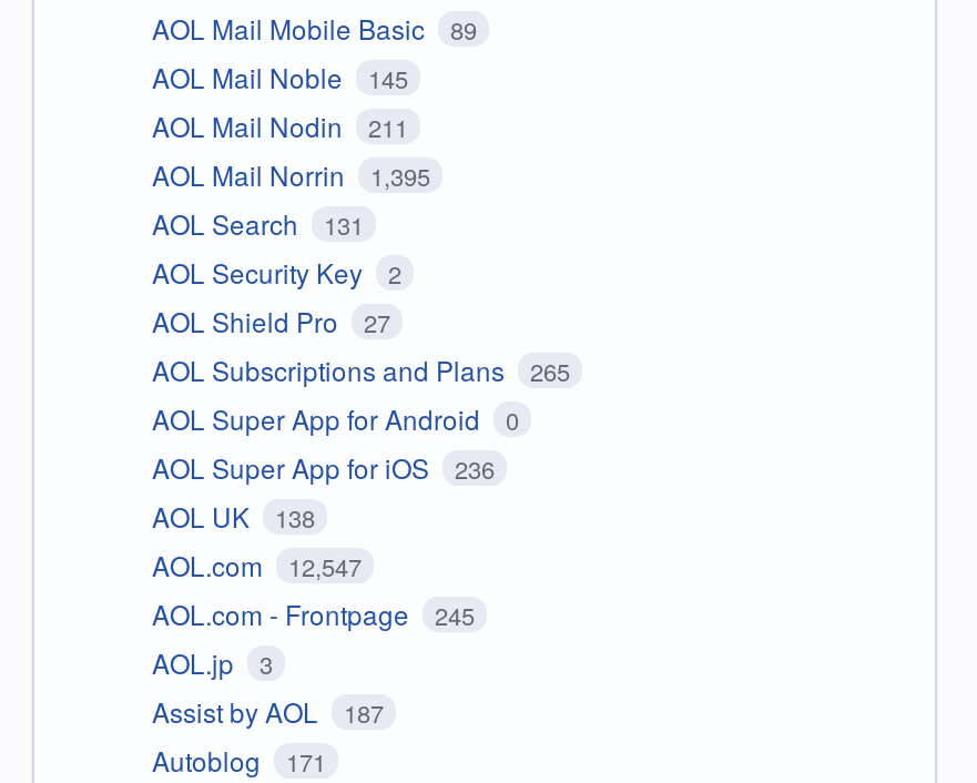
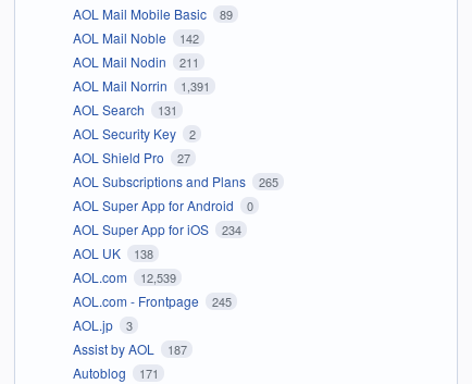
- AOL Mail Noble 145
+ AOL Mail Noble 142

- AOL Mail Norrin 1,395
+ AOL Mail Norrin 1,391

- AOL Super App for iOS 236
+ AOL Super App for iOS 234

- AOL.com 12,547
+ AOL.com 12,539
